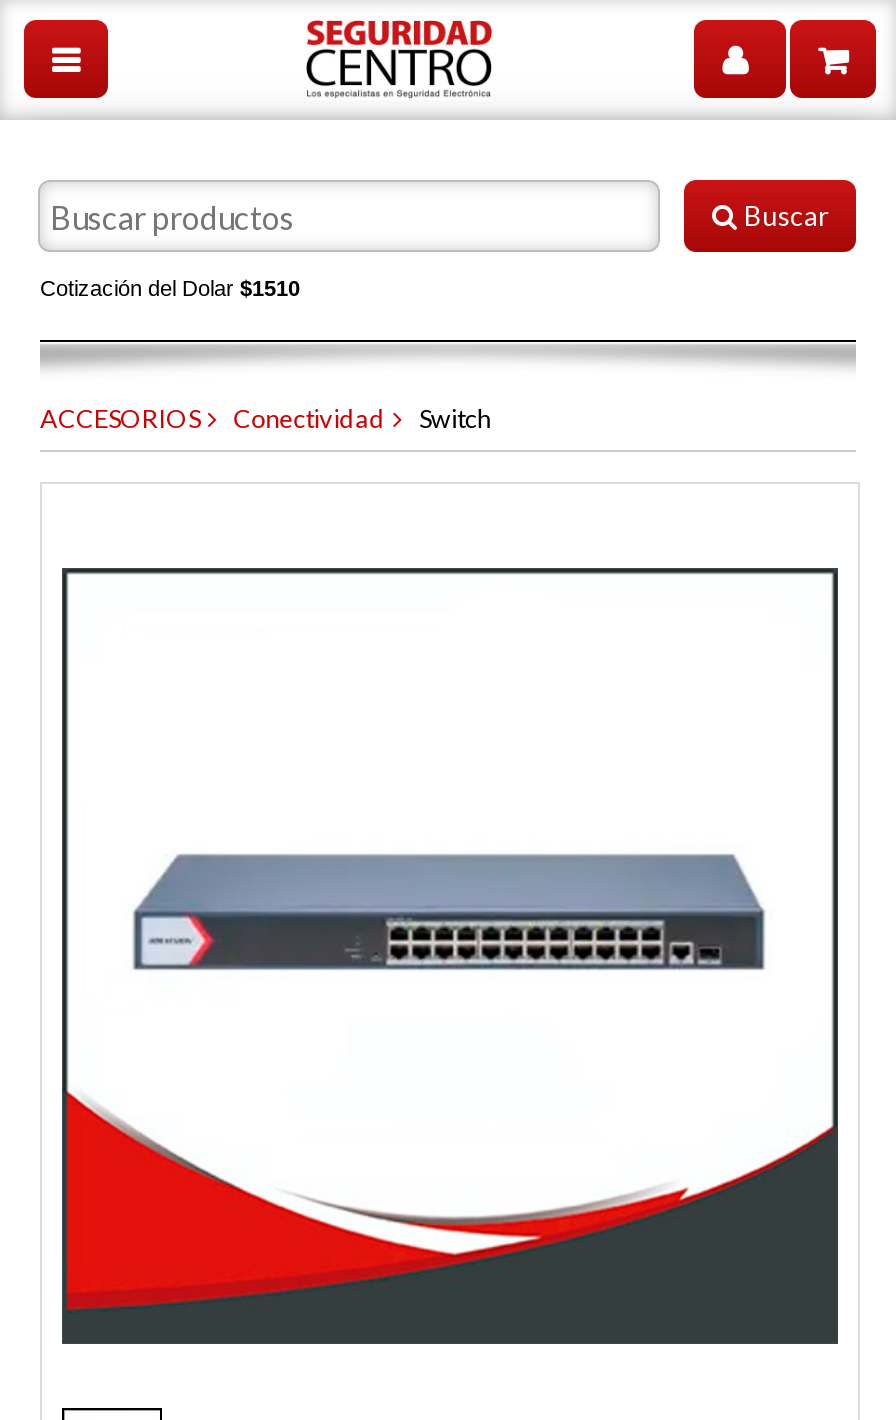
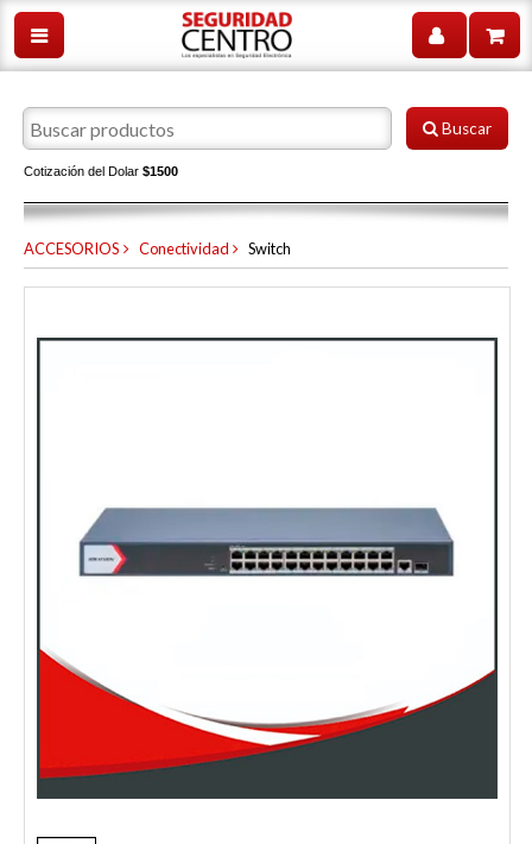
- Cotización del Dolar $1510
+ Cotización del Dolar $1500
